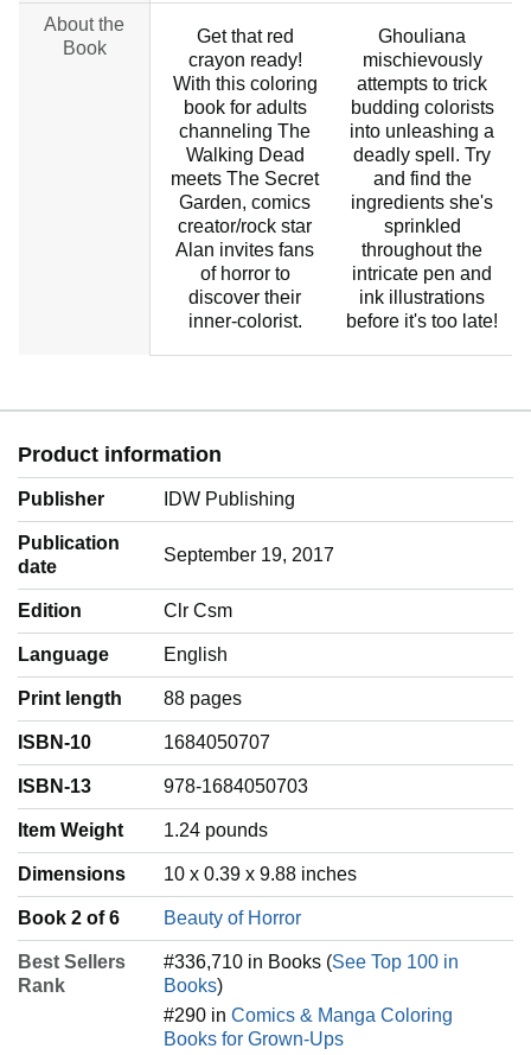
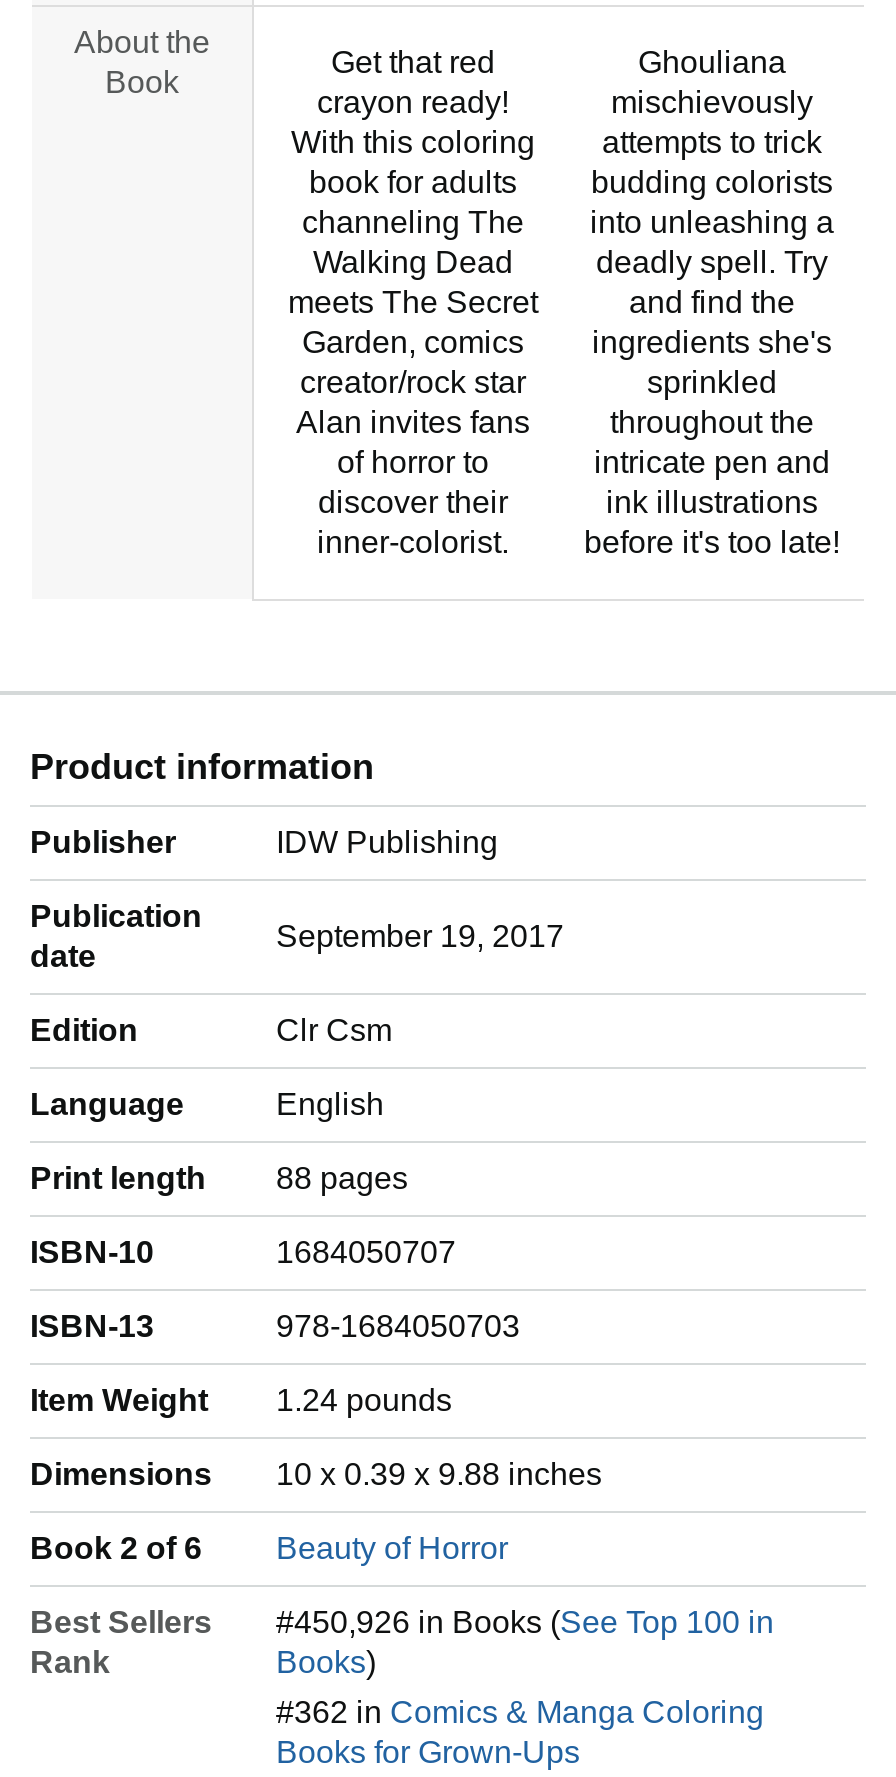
- #336,710 in Books (See Top 100 in
+ #450,926 in Books (See Top 100 in

- #290 in Comics & Manga Coloring
+ #362 in Comics & Manga Coloring
